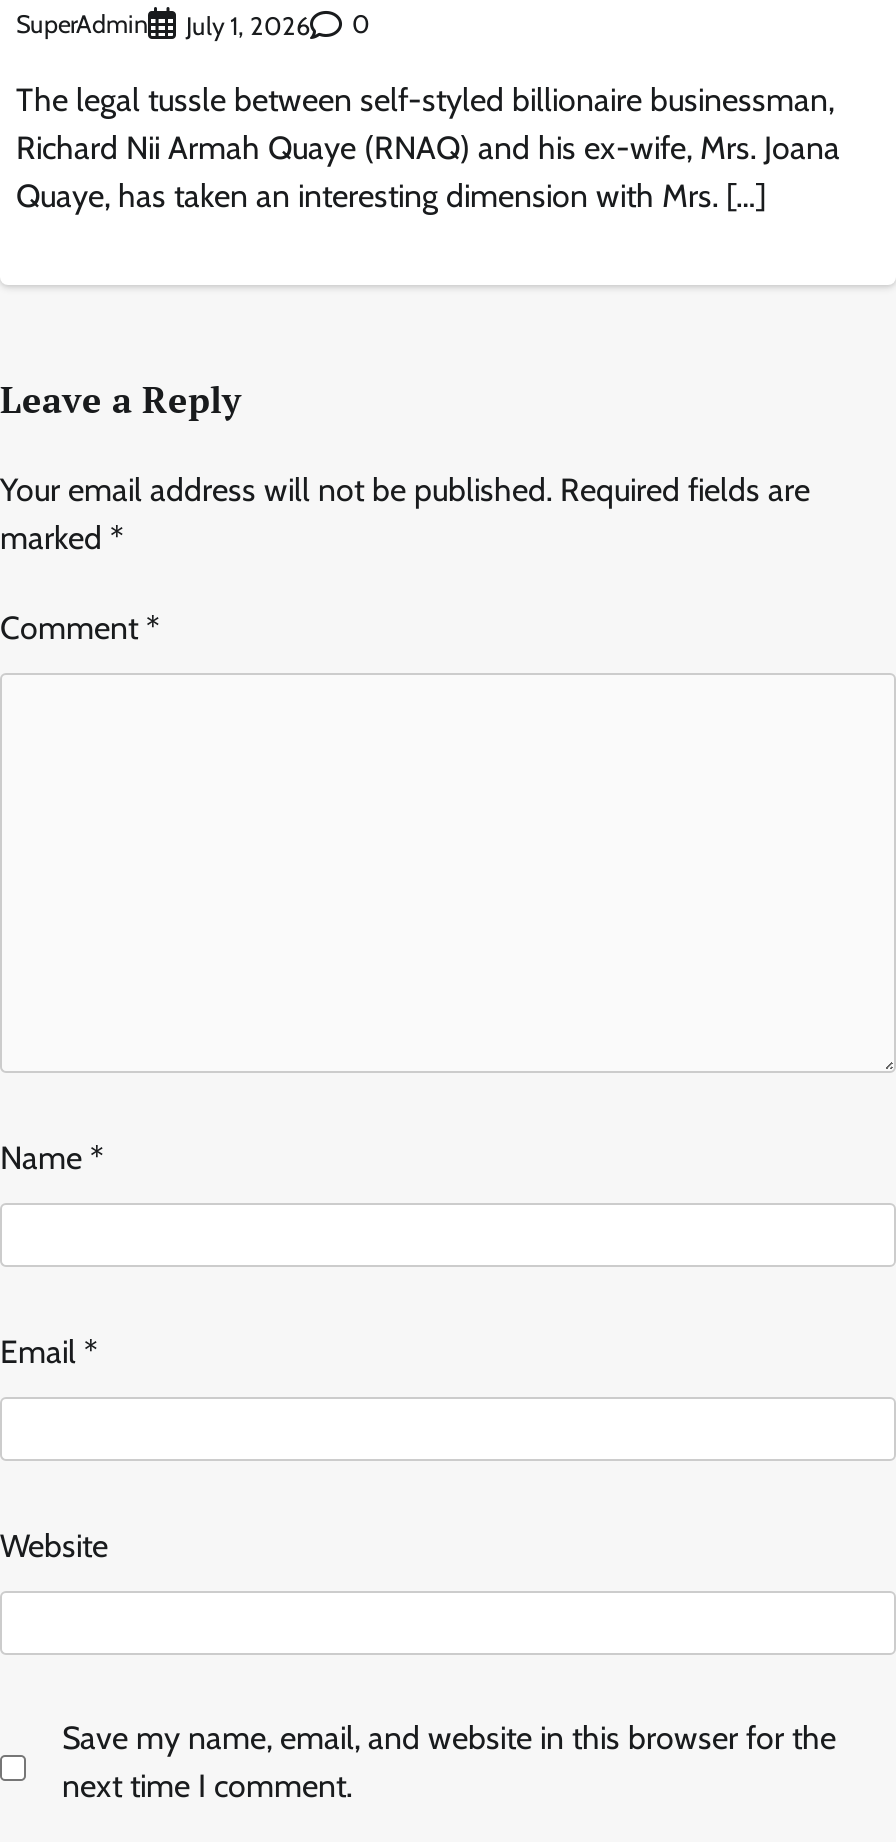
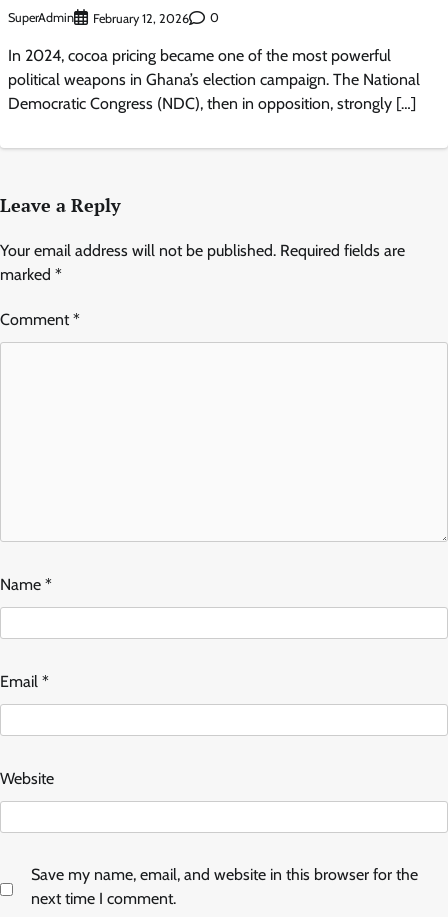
- July 1, 2026
+ February 12, 2026

- The legal tussle between self-styled billionaire businessman,
- Richard Nii Armah Quaye (RNAQ) and his ex-wife, Mrs. Joana
- Quaye, has taken an interesting dimension with Mrs. […]
+ In 2024, cocoa pricing became one of the most powerful
+ political weapons in Ghana’s election campaign. The National
+ Democratic Congress (NDC), then in opposition, strongly […]
